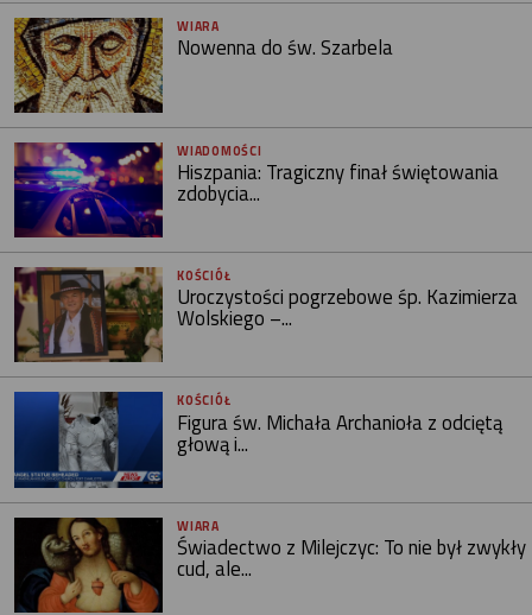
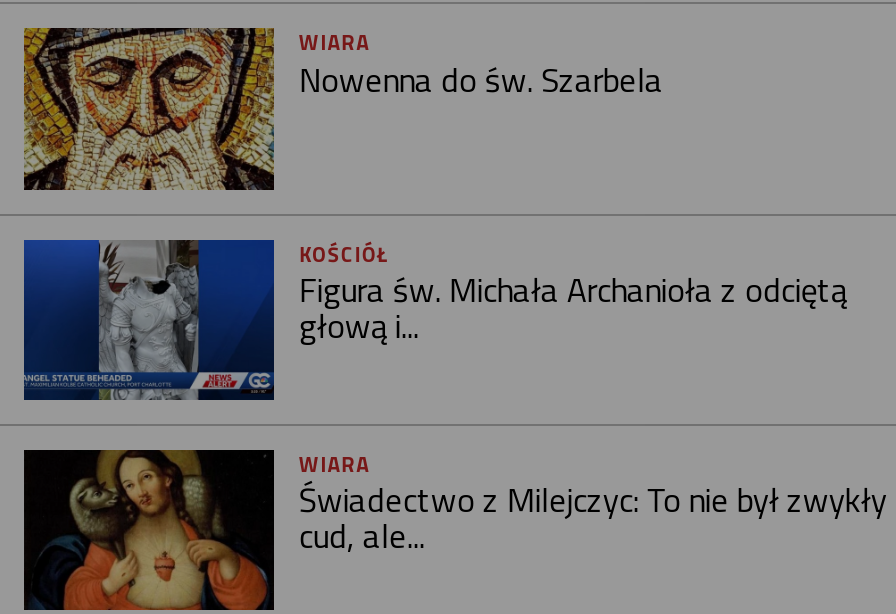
- [image]
- WIADOMOŚCI
- Hiszpania: Tragiczny finał świętowania
- zdobycia...
- KOŚCIÓŁ
- Uroczystości pogrzebowe śp. Kazimierza
- Wolskiego –...

- [image]
